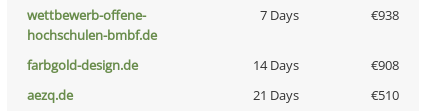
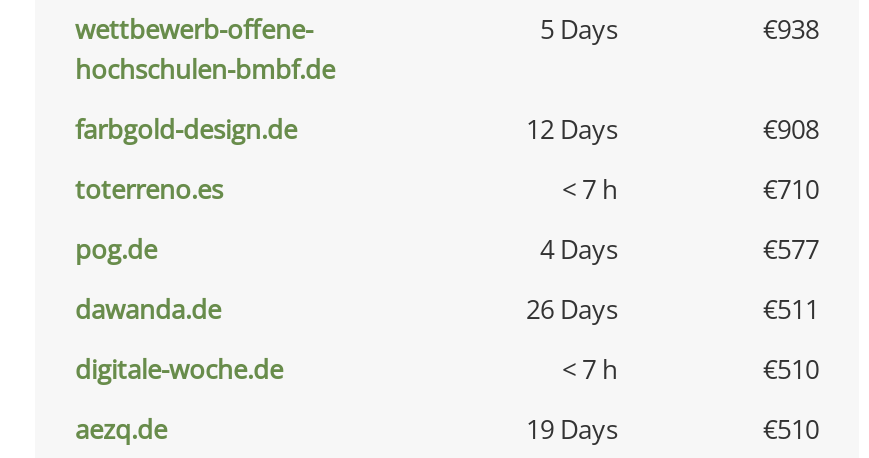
- 7 Days
+ 5 Days

- 14 Days
+ 12 Days

+ toterreno.es
+ < 7 h
+ €710
+ pog.de
+ 4 Days
+ €577
+ dawanda.de
+ 26 Days
+ €511
+ digitale-woche.de
+ < 7 h
+ €510

- 21 Days
+ 19 Days
